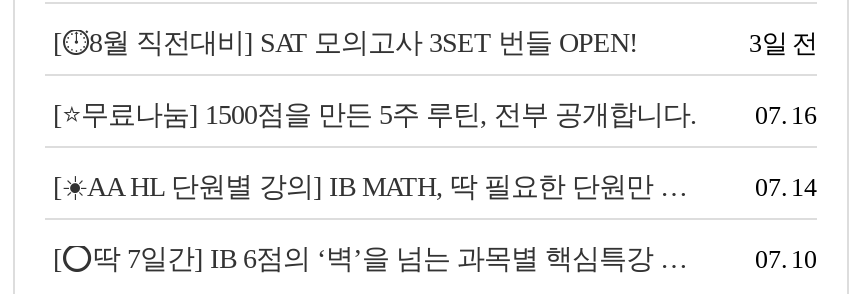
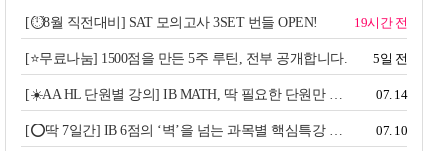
- 3일 전
+ 19시간 전

- 07. 16
+ 5일 전
